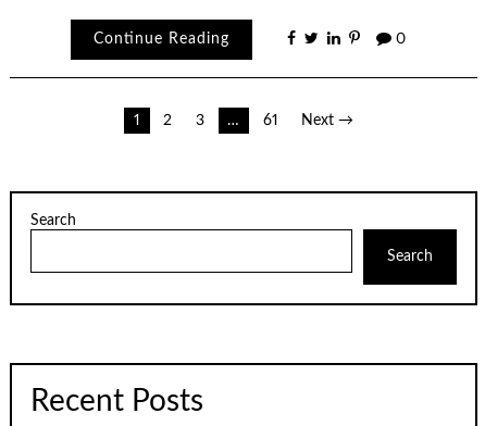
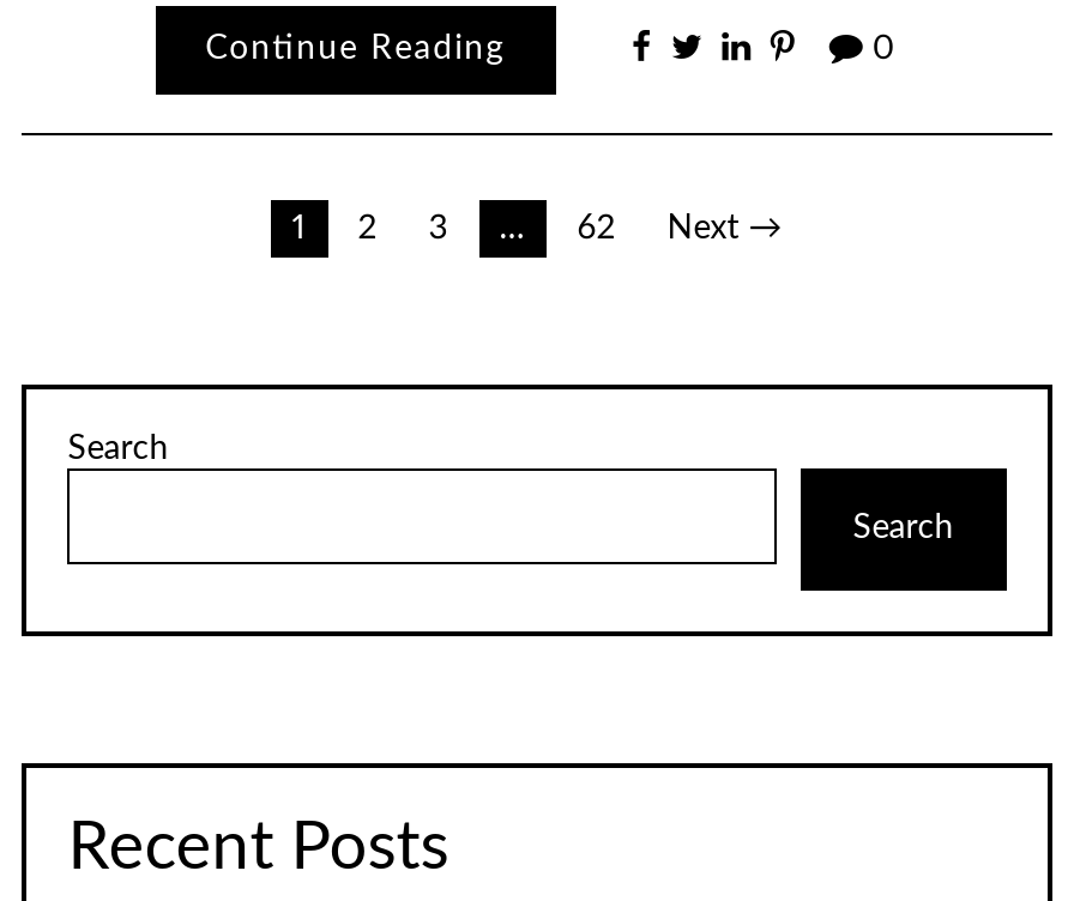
- 61
+ 62
